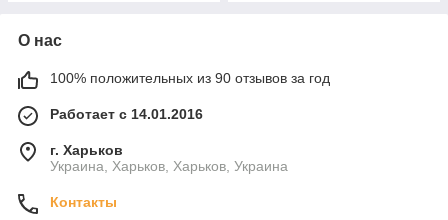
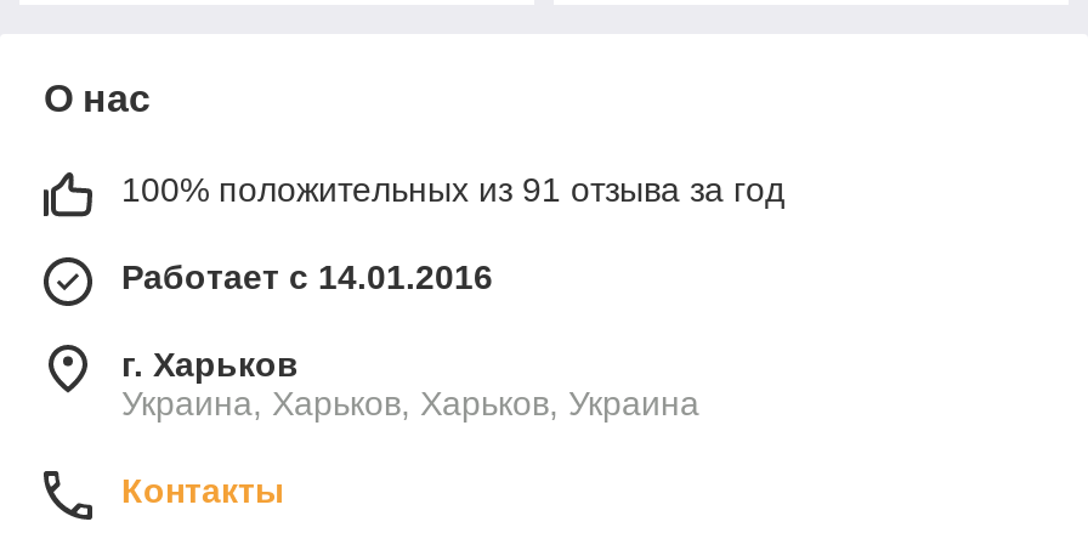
- 100% положительных из 90 отзывов за год
+ 100% положительных из 91 отзыва за год
